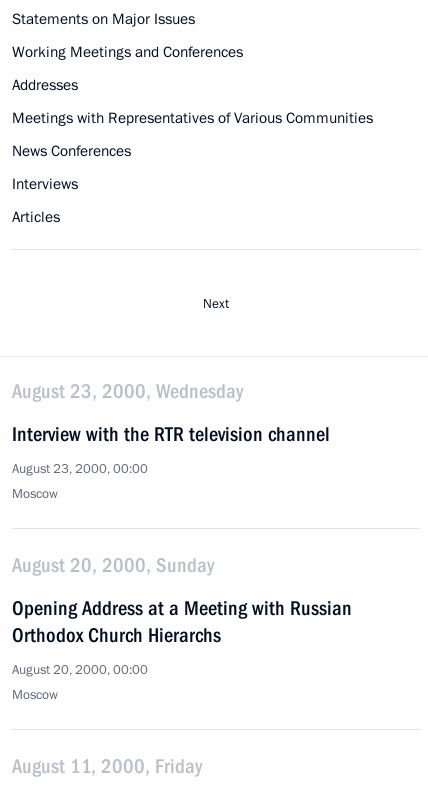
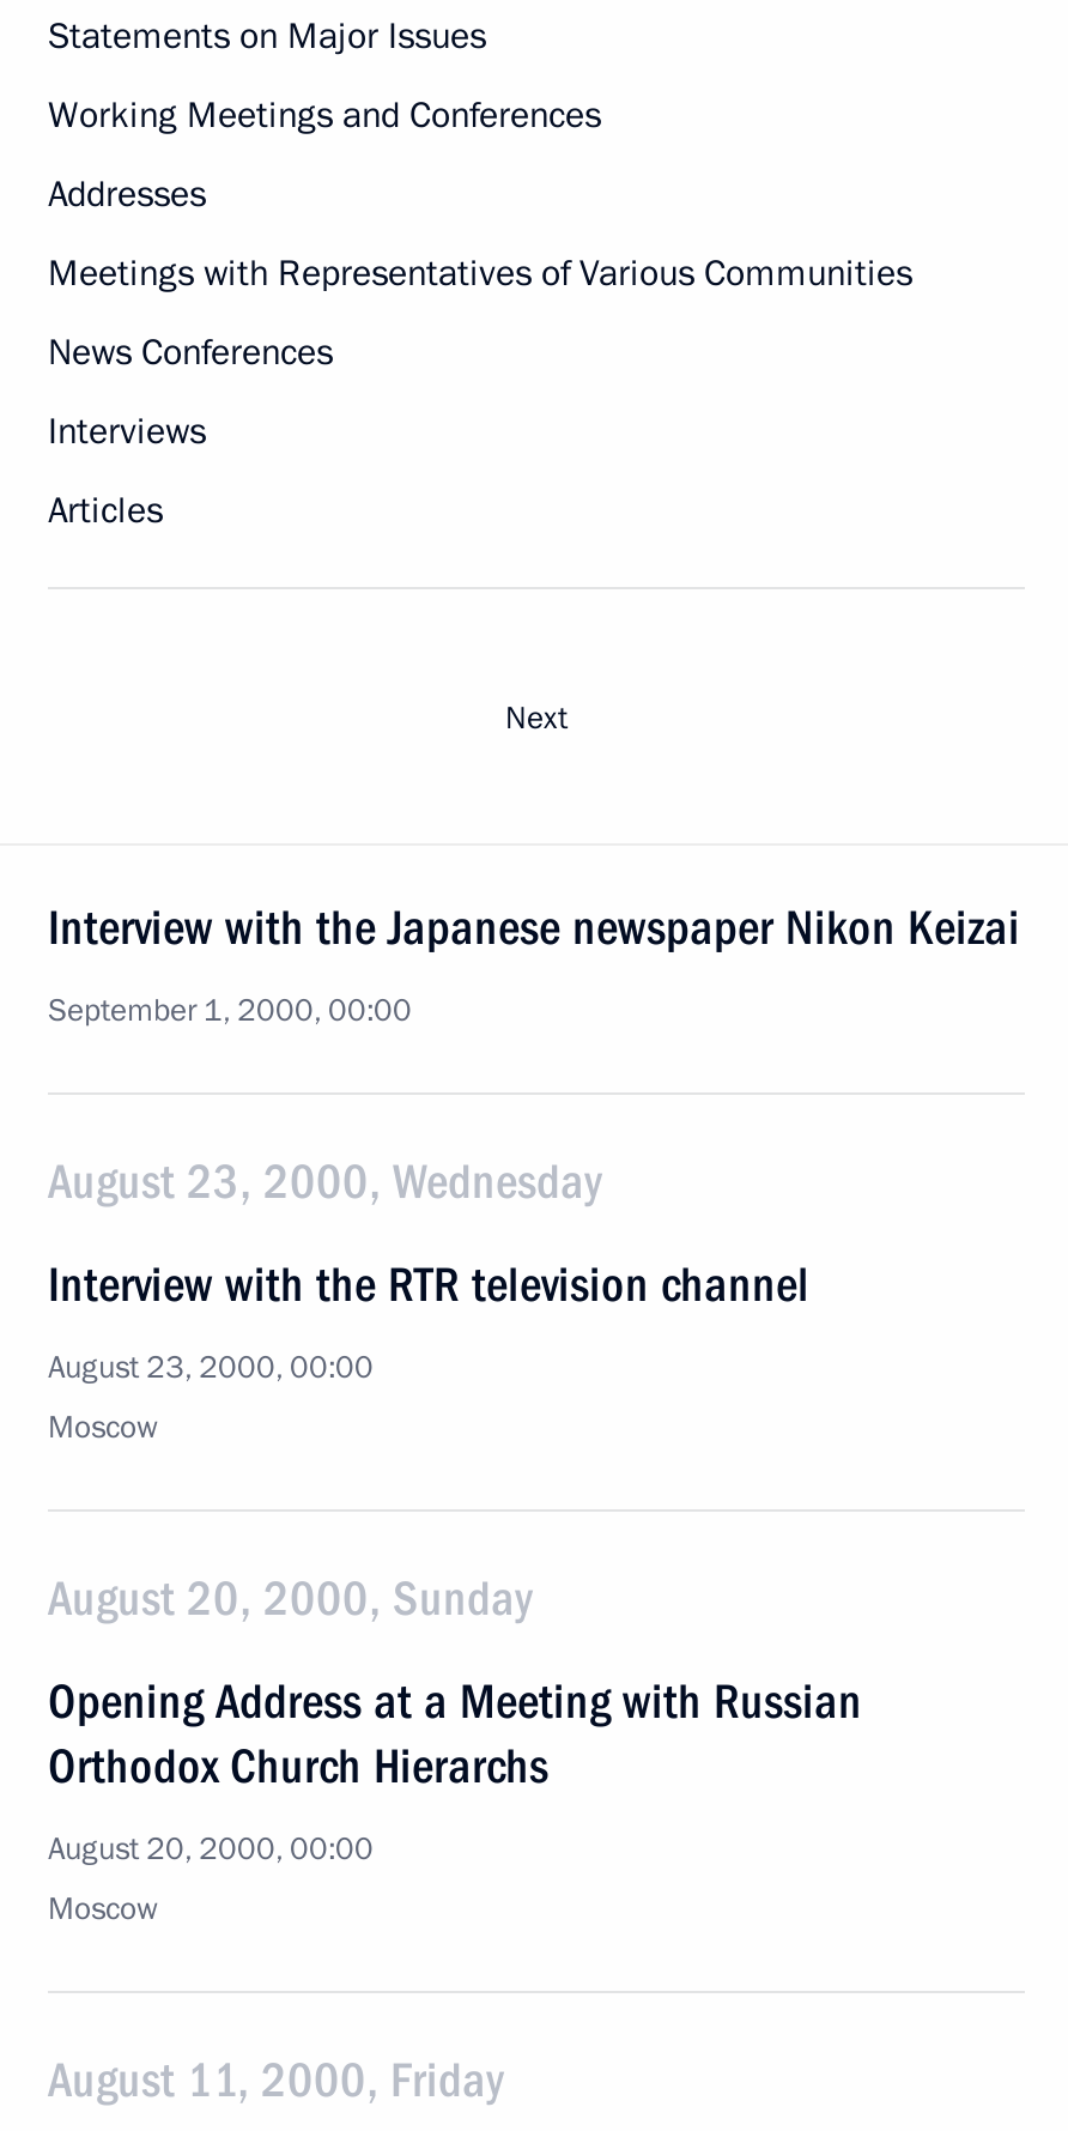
+ Interview with the Japanese newspaper Nikon Keizai
+ September 1, 2000, 00:00
